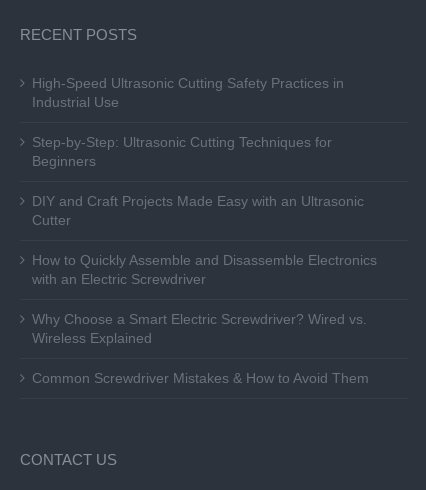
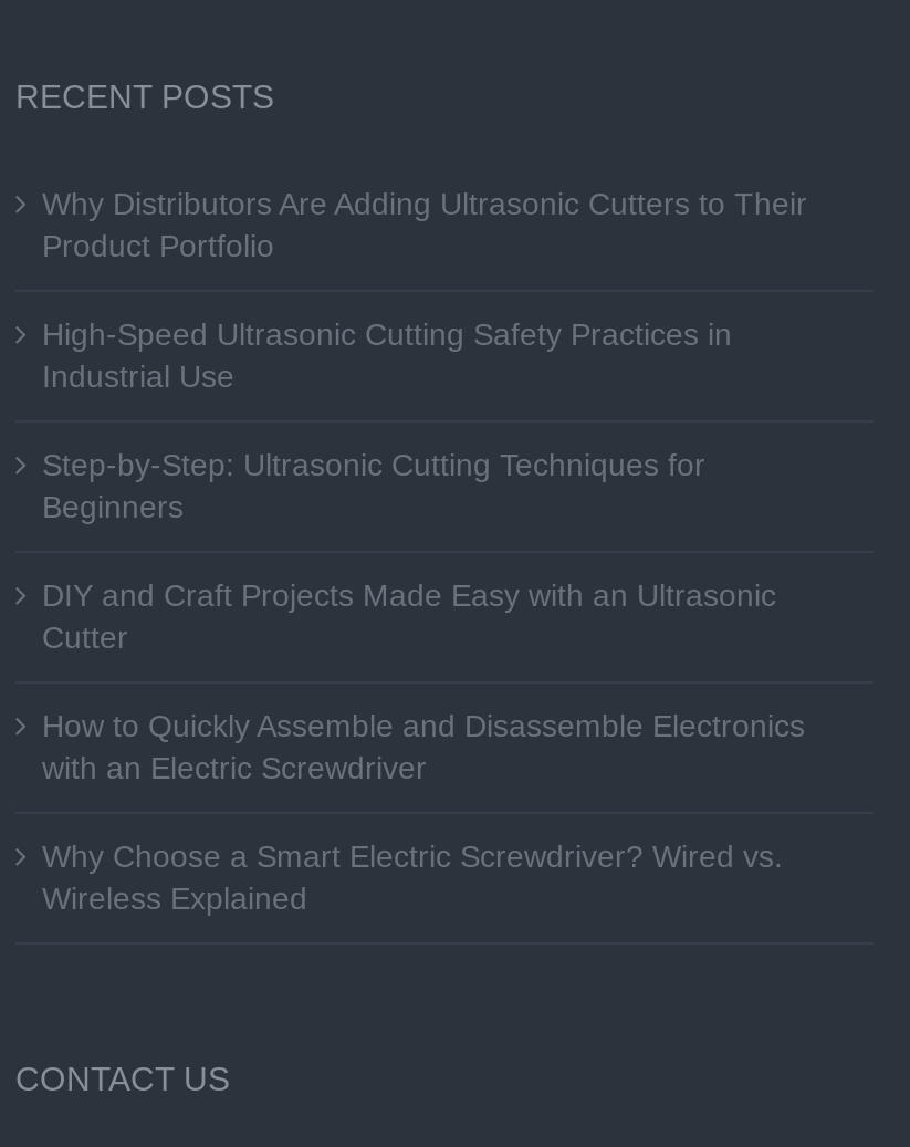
+ Why Distributors Are Adding Ultrasonic Cutters to Their
+ Product Portfolio

moved down: High-Speed Ultrasonic Cutting Safety Practices in | Industrial Use | Step-by-Step: Ultrasonic Cutting Techniques for | ... | Why Choose a Smart Electric Screwdriver? Wired vs. | Wireless Explained

- Common Screwdriver Mistakes & How to Avoid Them
